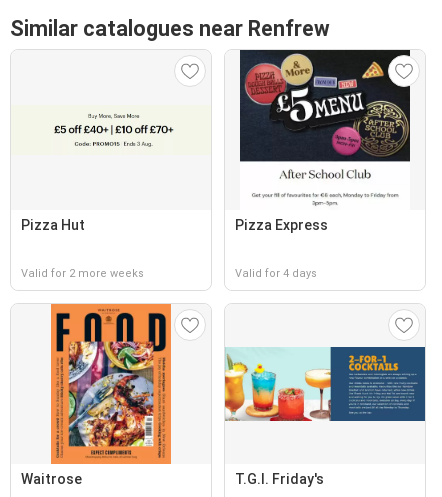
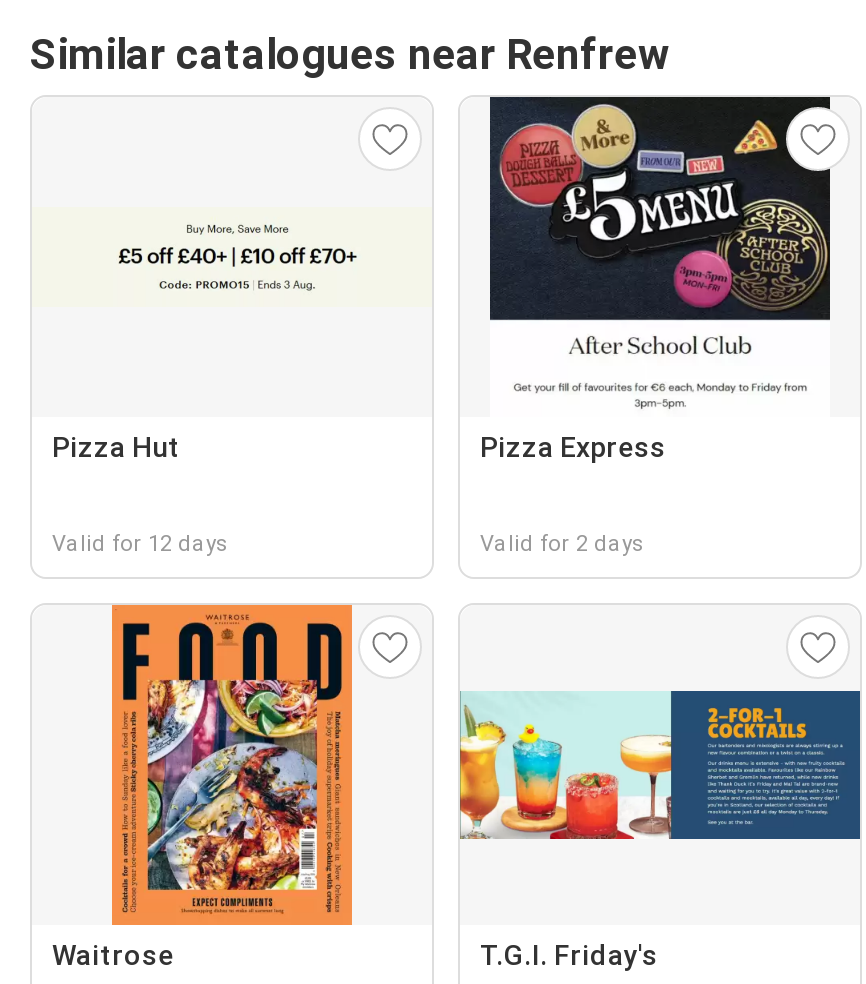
- Valid for 2 more weeks
+ Valid for 12 days

- Valid for 4 days
+ Valid for 2 days
